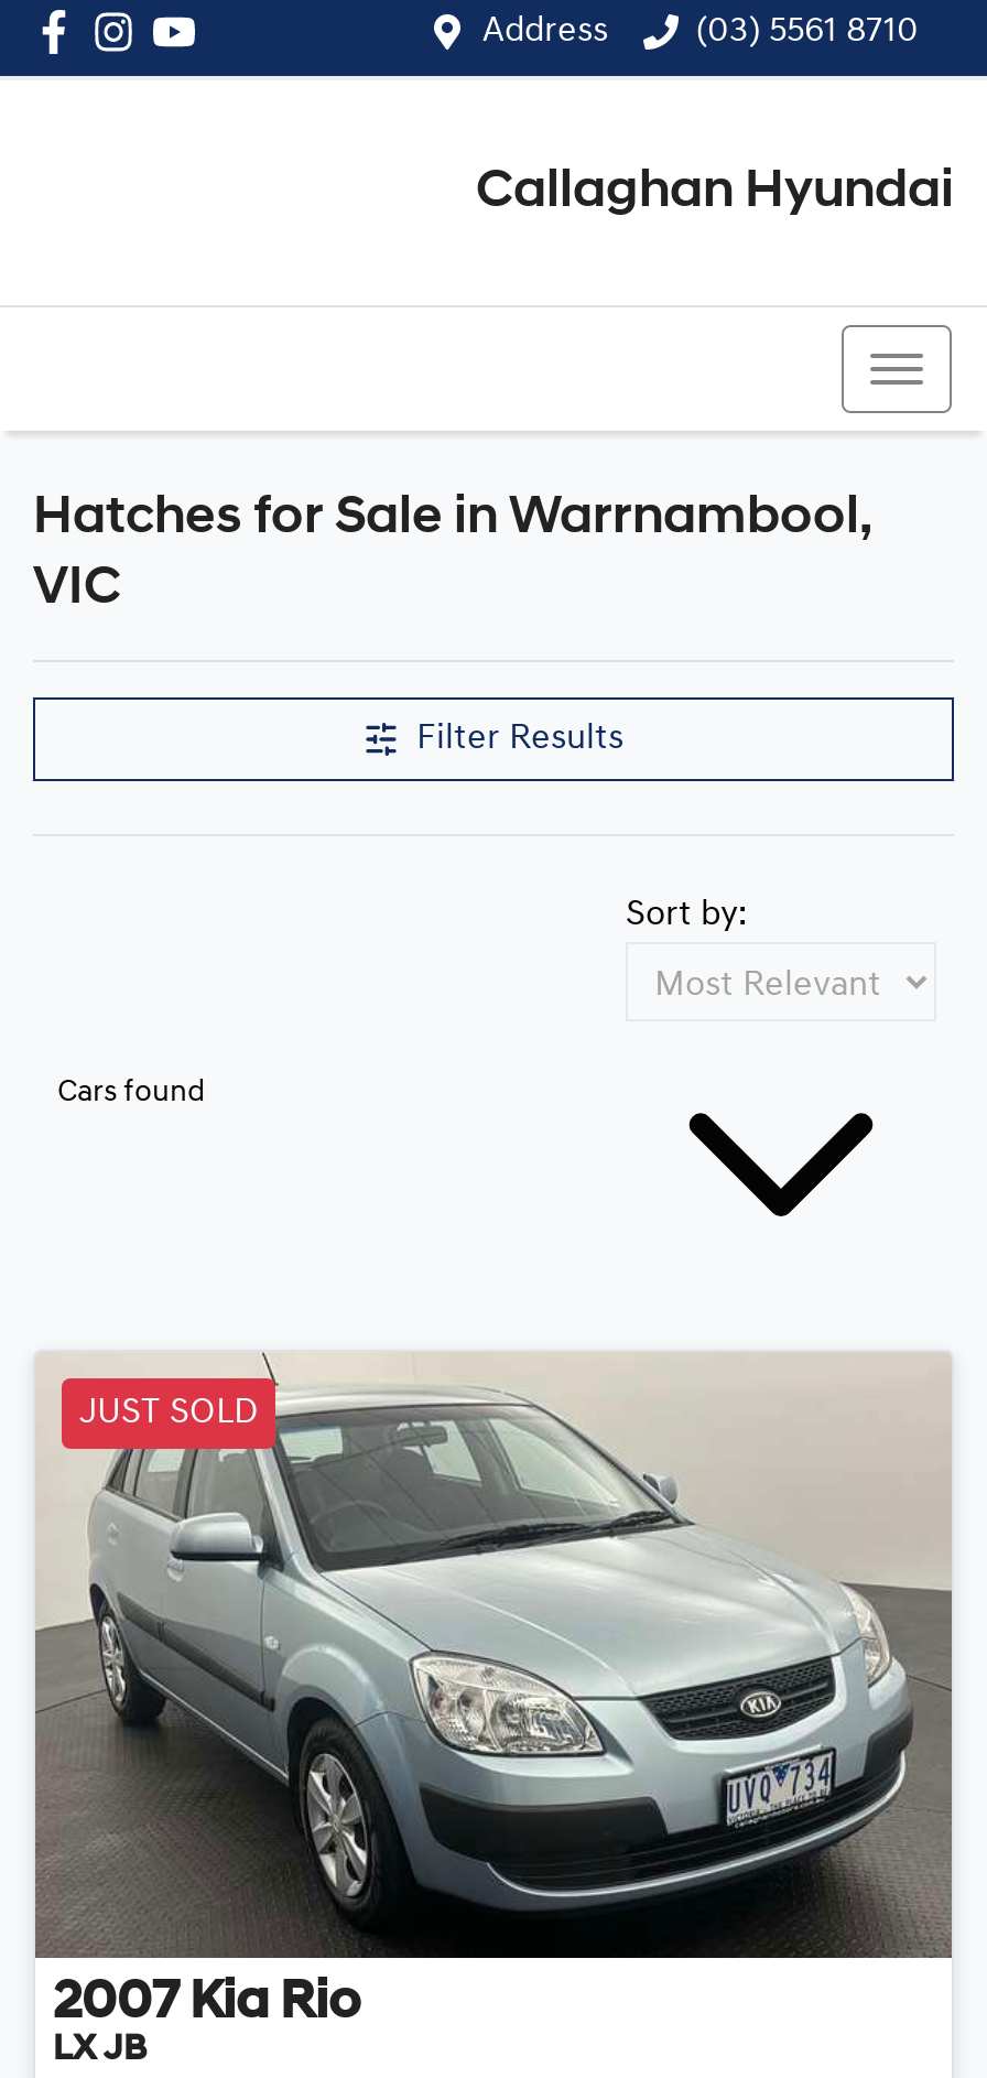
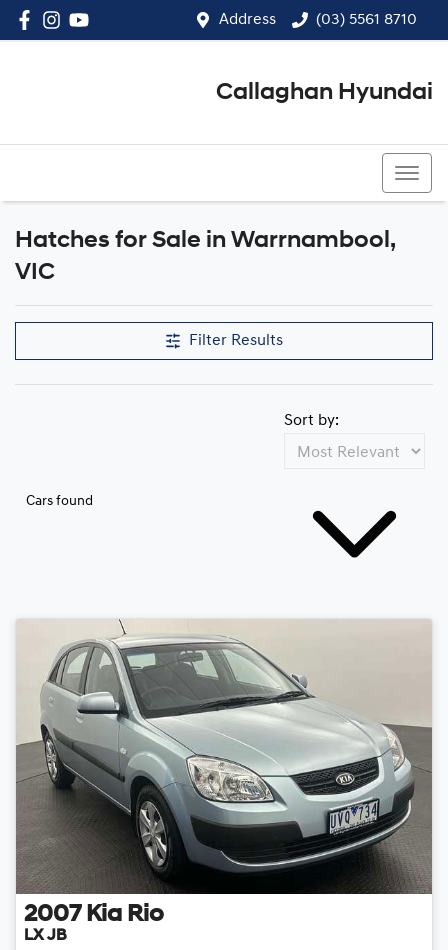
- JUST SOLD
